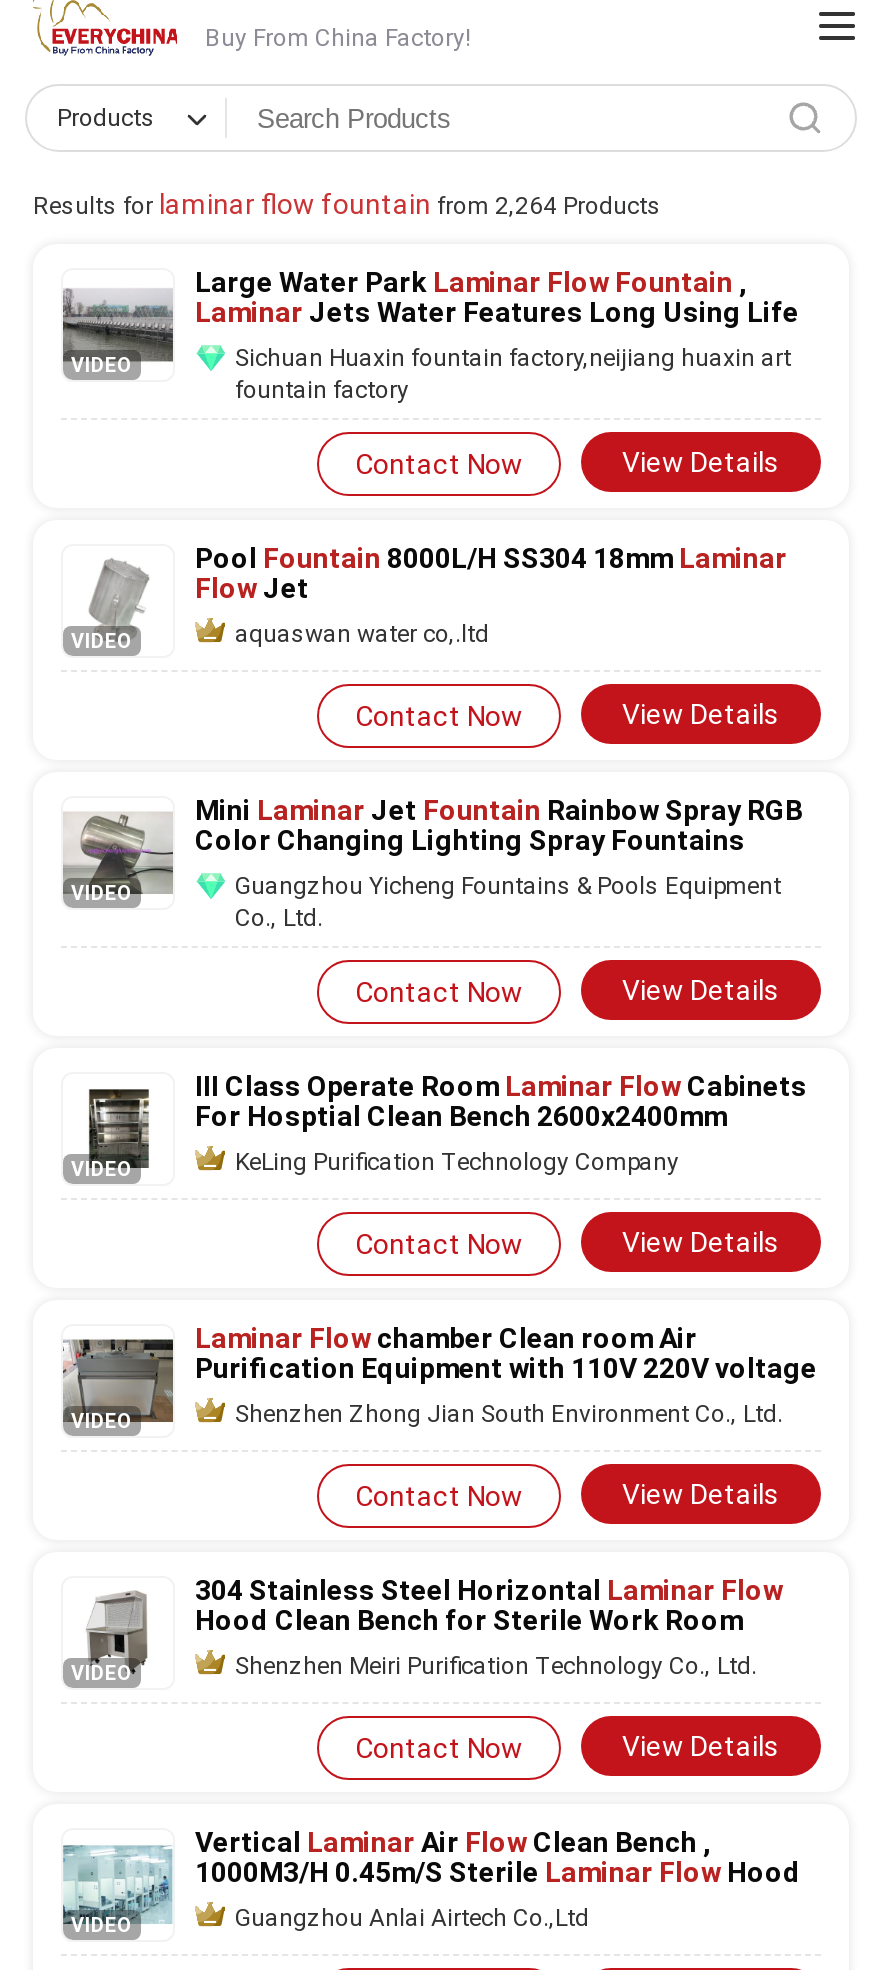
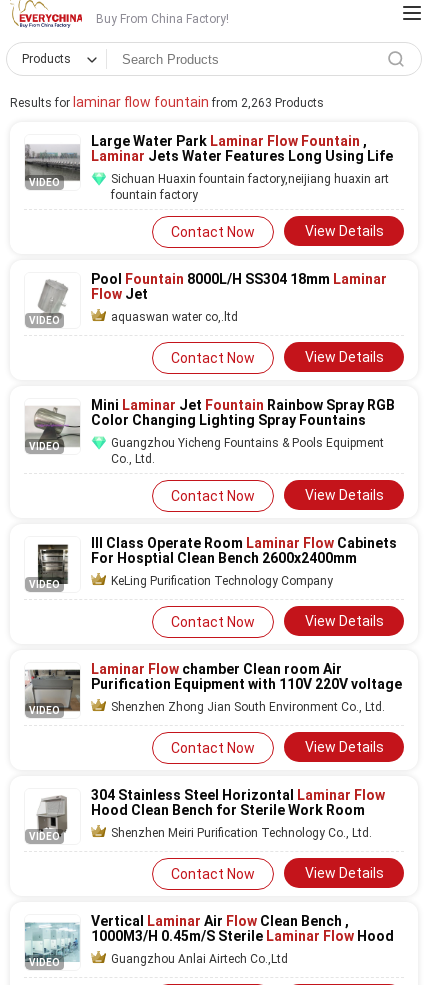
- Results for laminar flow fountain from 2,264 Products
+ Results for laminar flow fountain from 2,263 Products
